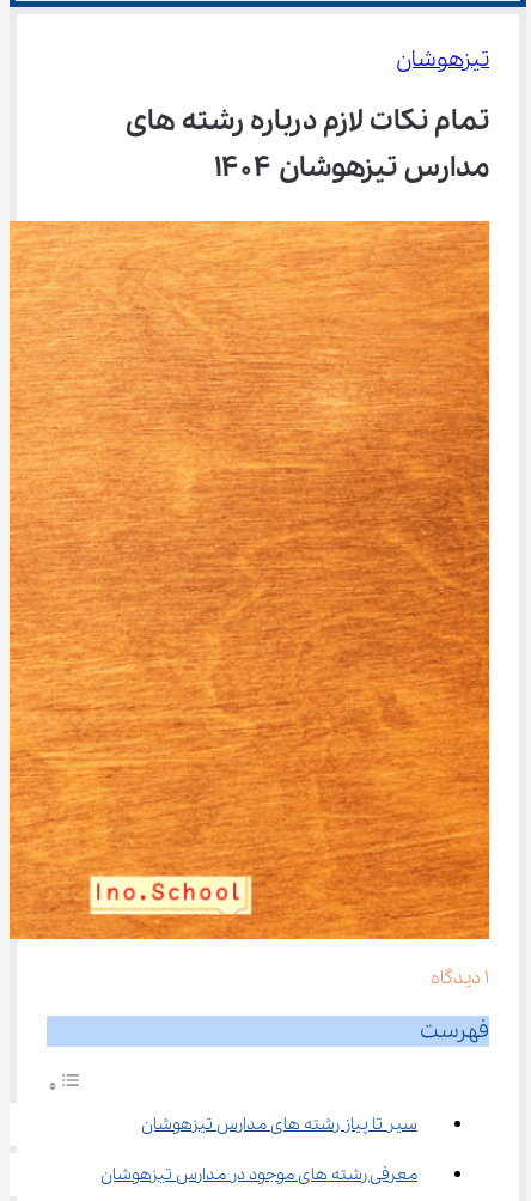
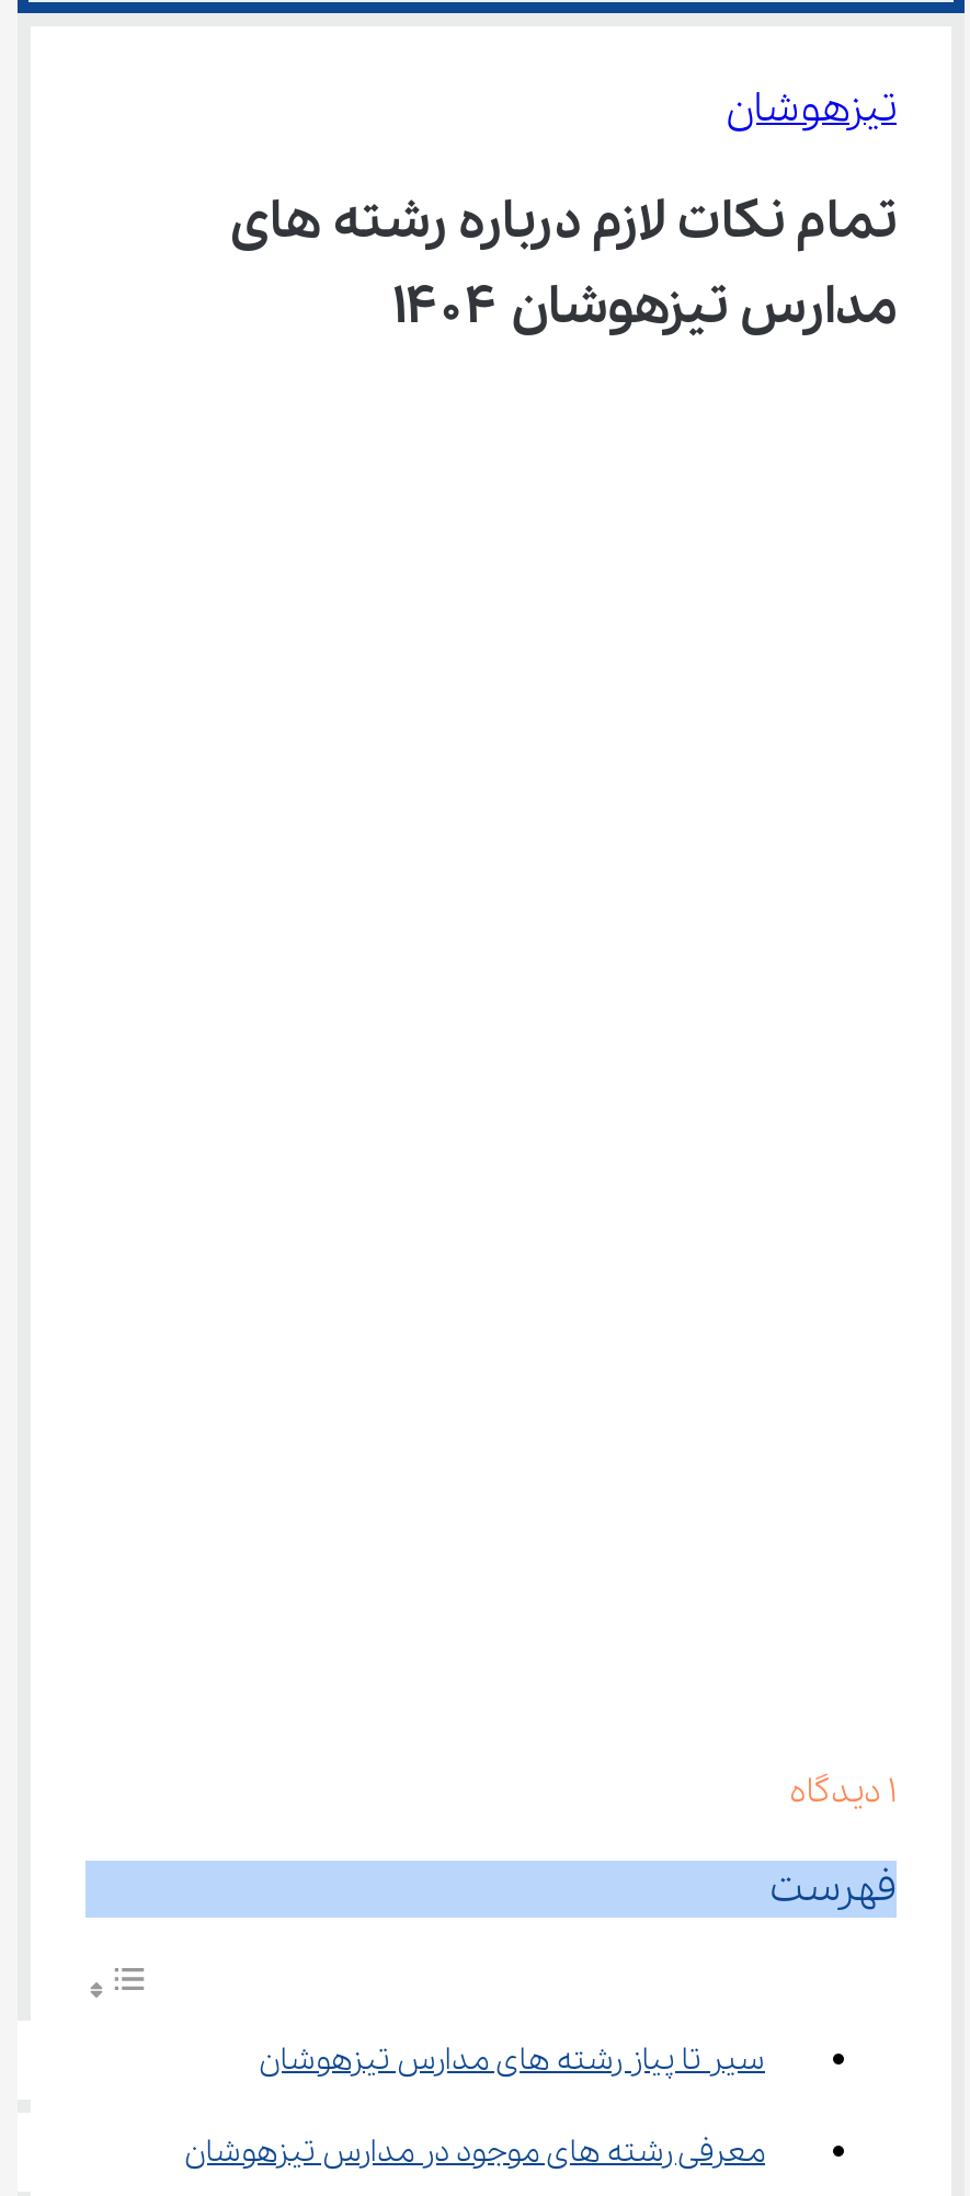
- [image]
